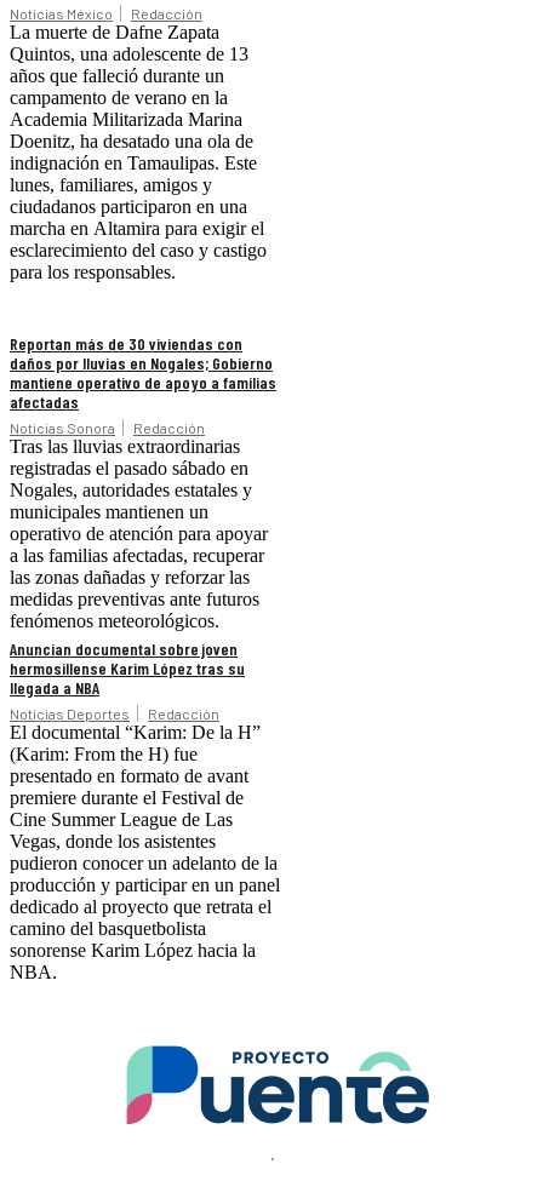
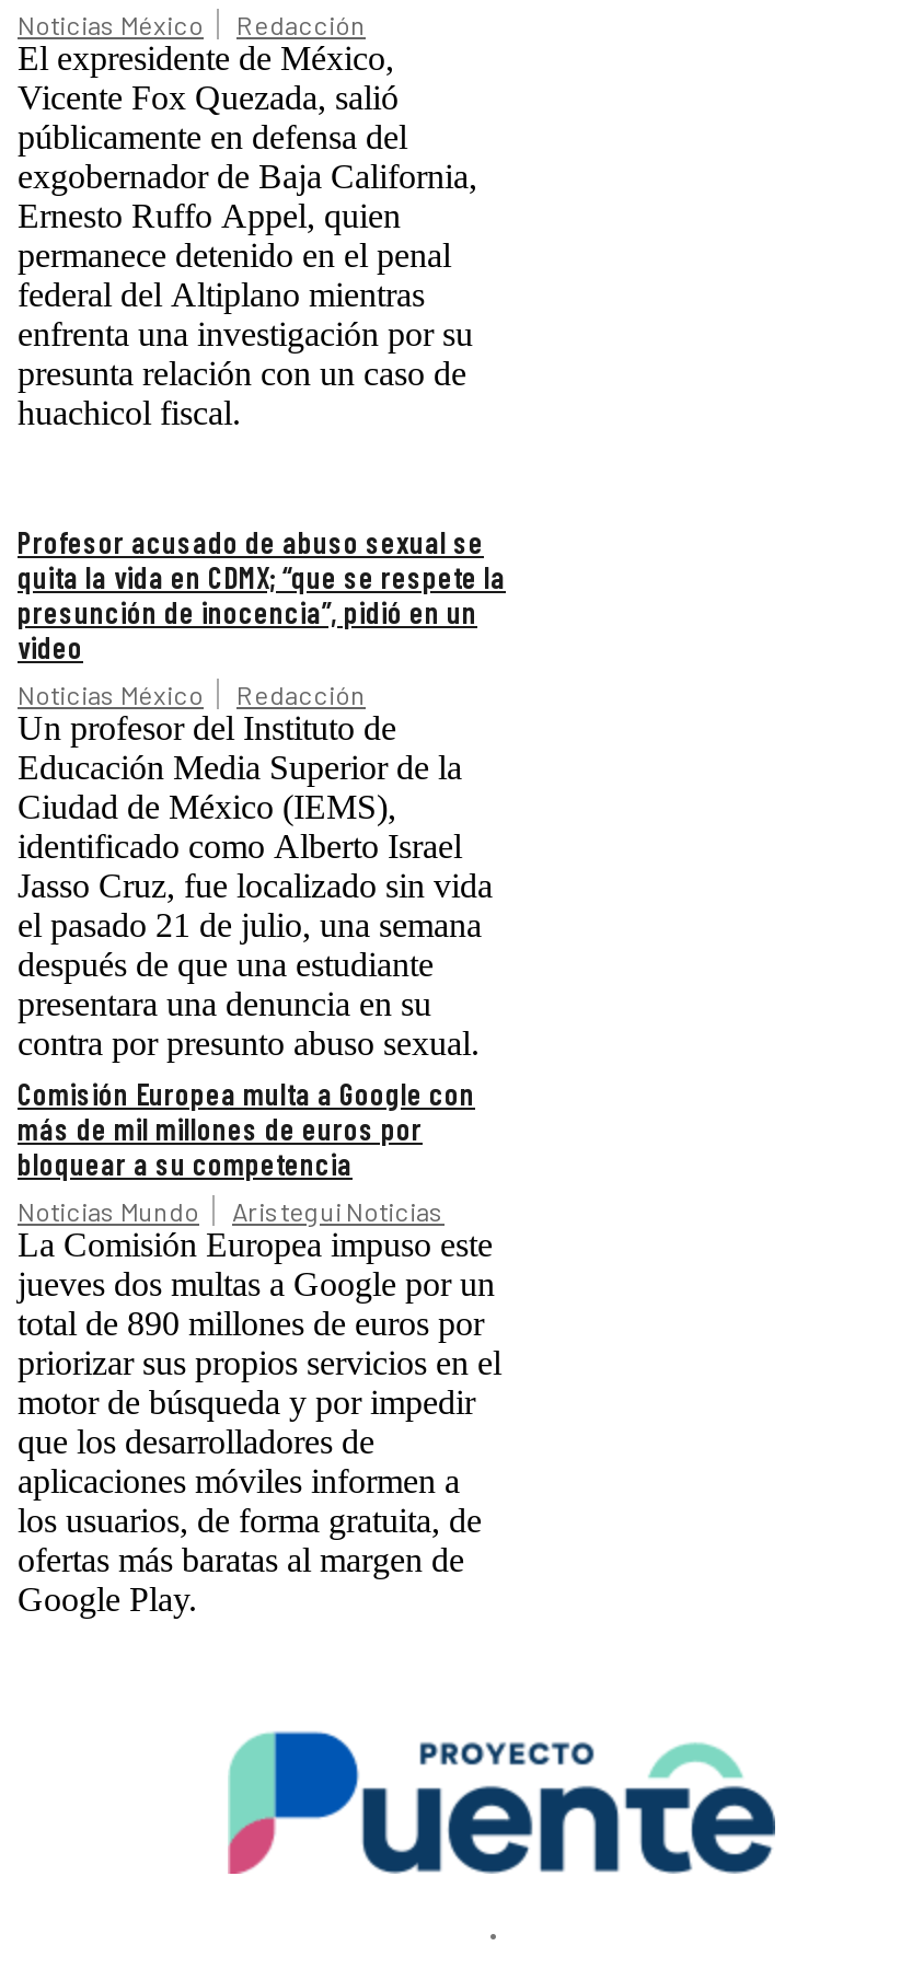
- La muerte de Dafne Zapata
- Quintos, una adolescente de 13
- años que falleció durante un
- campamento de verano en la
- Academia Militarizada Marina
- Doenitz, ha desatado una ola de
- indignación en Tamaulipas. Este
- lunes, familiares, amigos y
- ciudadanos participaron en una
- marcha en Altamira para exigir el
- esclarecimiento del caso y castigo
- para los responsables.
+ El expresidente de México,
+ Vicente Fox Quezada, salió
+ públicamente en defensa del
+ exgobernador de Baja California,
+ Ernesto Ruffo Appel, quien
+ permanece detenido en el penal
+ federal del Altiplano mientras
+ enfrenta una investigación por su
+ presunta relación con un caso de
+ huachicol fiscal.

- Reportan más de 30 viviendas con
- daños por lluvias en Nogales; Gobierno
- mantiene operativo de apoyo a familias
- afectadas
- Noticias Sonora
+ Profesor acusado de abuso sexual se
+ quita la vida en CDMX; “que se respete la
+ presunción de inocencia”, pidió en un
+ video
+ Noticias México

- Tras las lluvias extraordinarias
- registradas el pasado sábado en
- Nogales, autoridades estatales y
- municipales mantienen un
- operativo de atención para apoyar
- a las familias afectadas, recuperar
- las zonas dañadas y reforzar las
- medidas preventivas ante futuros
- fenómenos meteorológicos.
- Anuncian documental sobre joven
- hermosillense Karim López tras su
- llegada a NBA
- Noticias Deportes
- Redacción
- El documental “Karim: De la H”
- (Karim: From the H) fue
- presentado en formato de avant
- premiere durante el Festival de
- Cine Summer League de Las
- Vegas, donde los asistentes
- pudieron conocer un adelanto de la
- producción y participar en un panel
- dedicado al proyecto que retrata el
- camino del basquetbolista
- sonorense Karim López hacia la
- NBA.
+ Un profesor del Instituto de
+ Educación Media Superior de la
+ Ciudad de México (IEMS),
+ identificado como Alberto Israel
+ Jasso Cruz, fue localizado sin vida
+ el pasado 21 de julio, una semana
+ después de que una estudiante
+ presentara una denuncia en su
+ contra por presunto abuso sexual.
+ Comisión Europea multa a Google con
+ más de mil millones de euros por
+ bloquear a su competencia
+ Noticias Mundo
+ Aristegui Noticias
+ La Comisión Europea impuso este
+ jueves dos multas a Google por un
+ total de 890 millones de euros por
+ priorizar sus propios servicios en el
+ motor de búsqueda y por impedir
+ que los desarrolladores de
+ aplicaciones móviles informen a
+ los usuarios, de forma gratuita, de
+ ofertas más baratas al margen de
+ Google Play.
